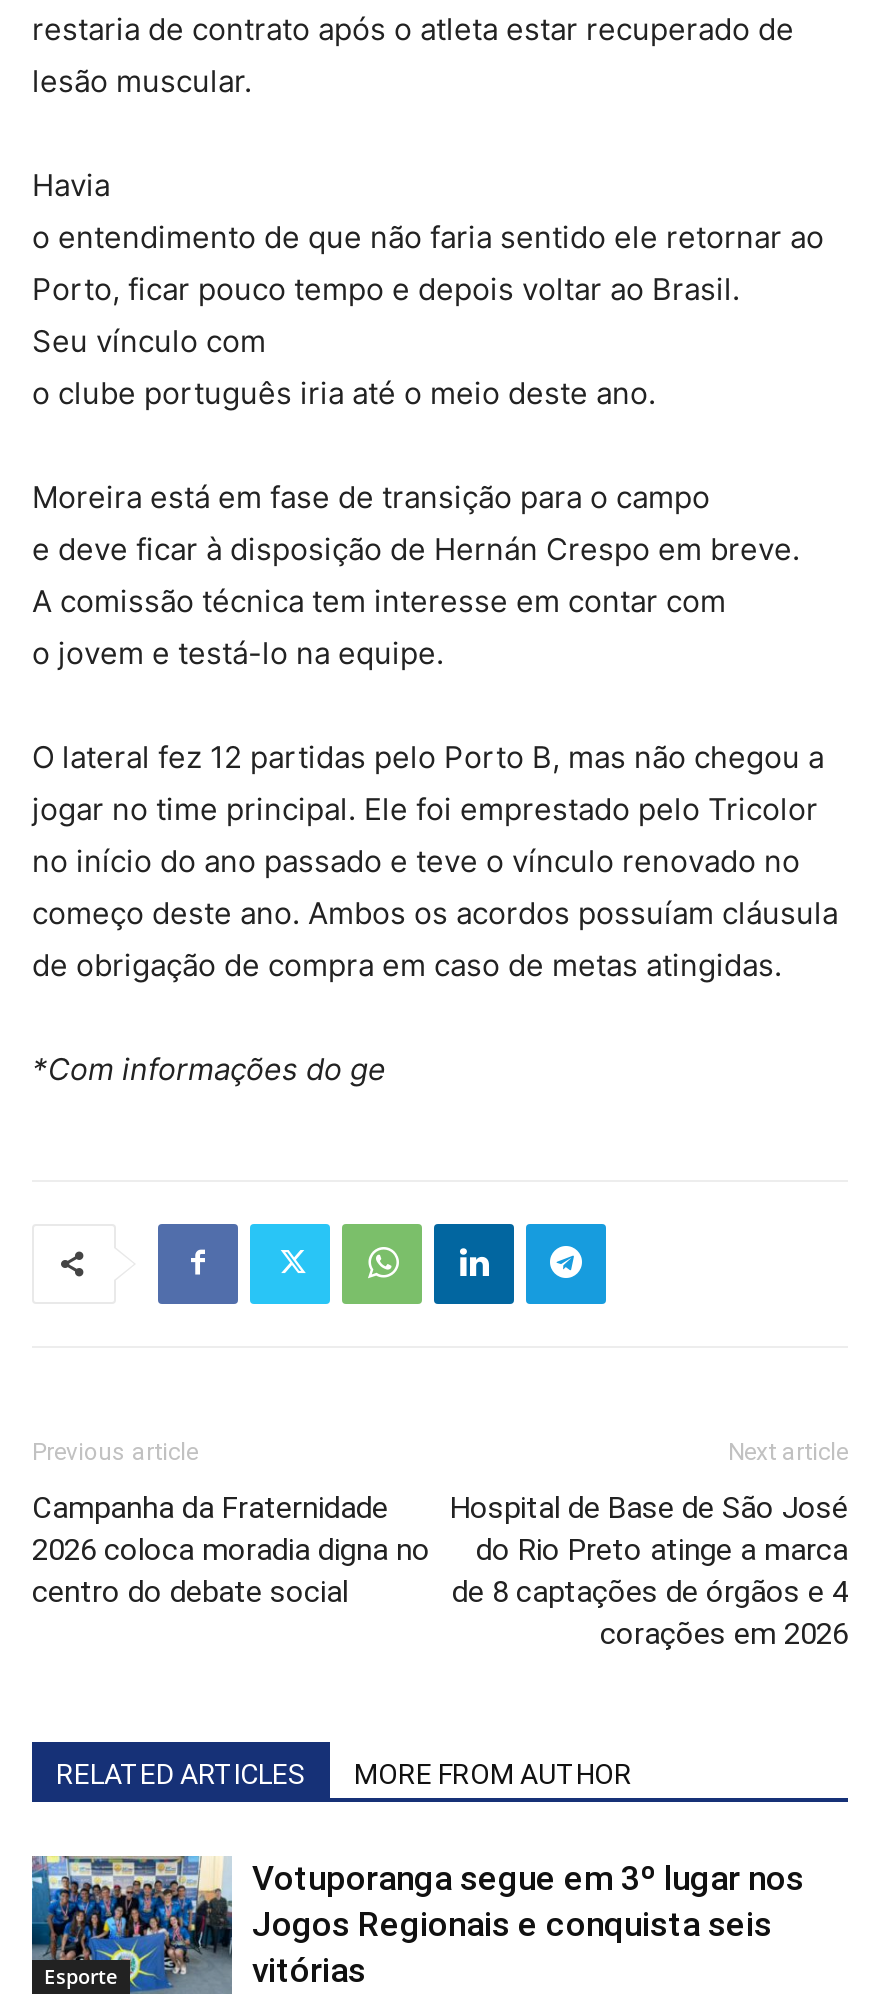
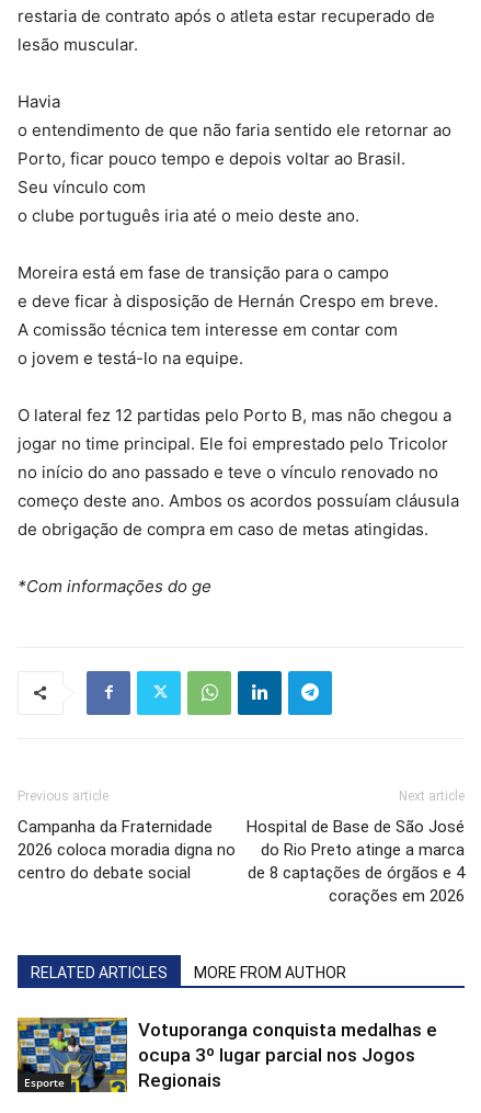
- [image]
- Votuporanga segue em 3º lugar nos
- Jogos Regionais e conquista seis
- vitórias
+ [image]
+ Votuporanga conquista medalhas e
+ ocupa 3º lugar parcial nos Jogos
+ Regionais
